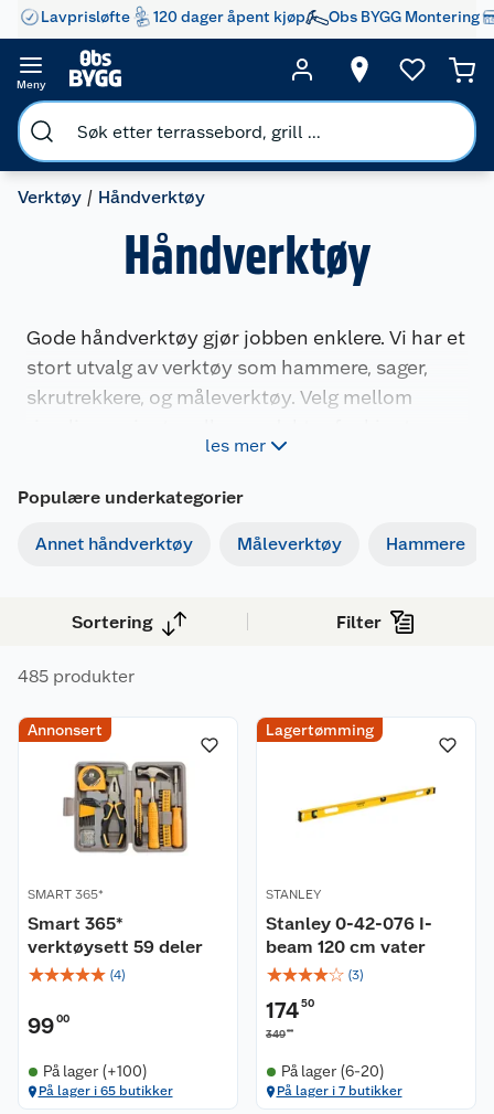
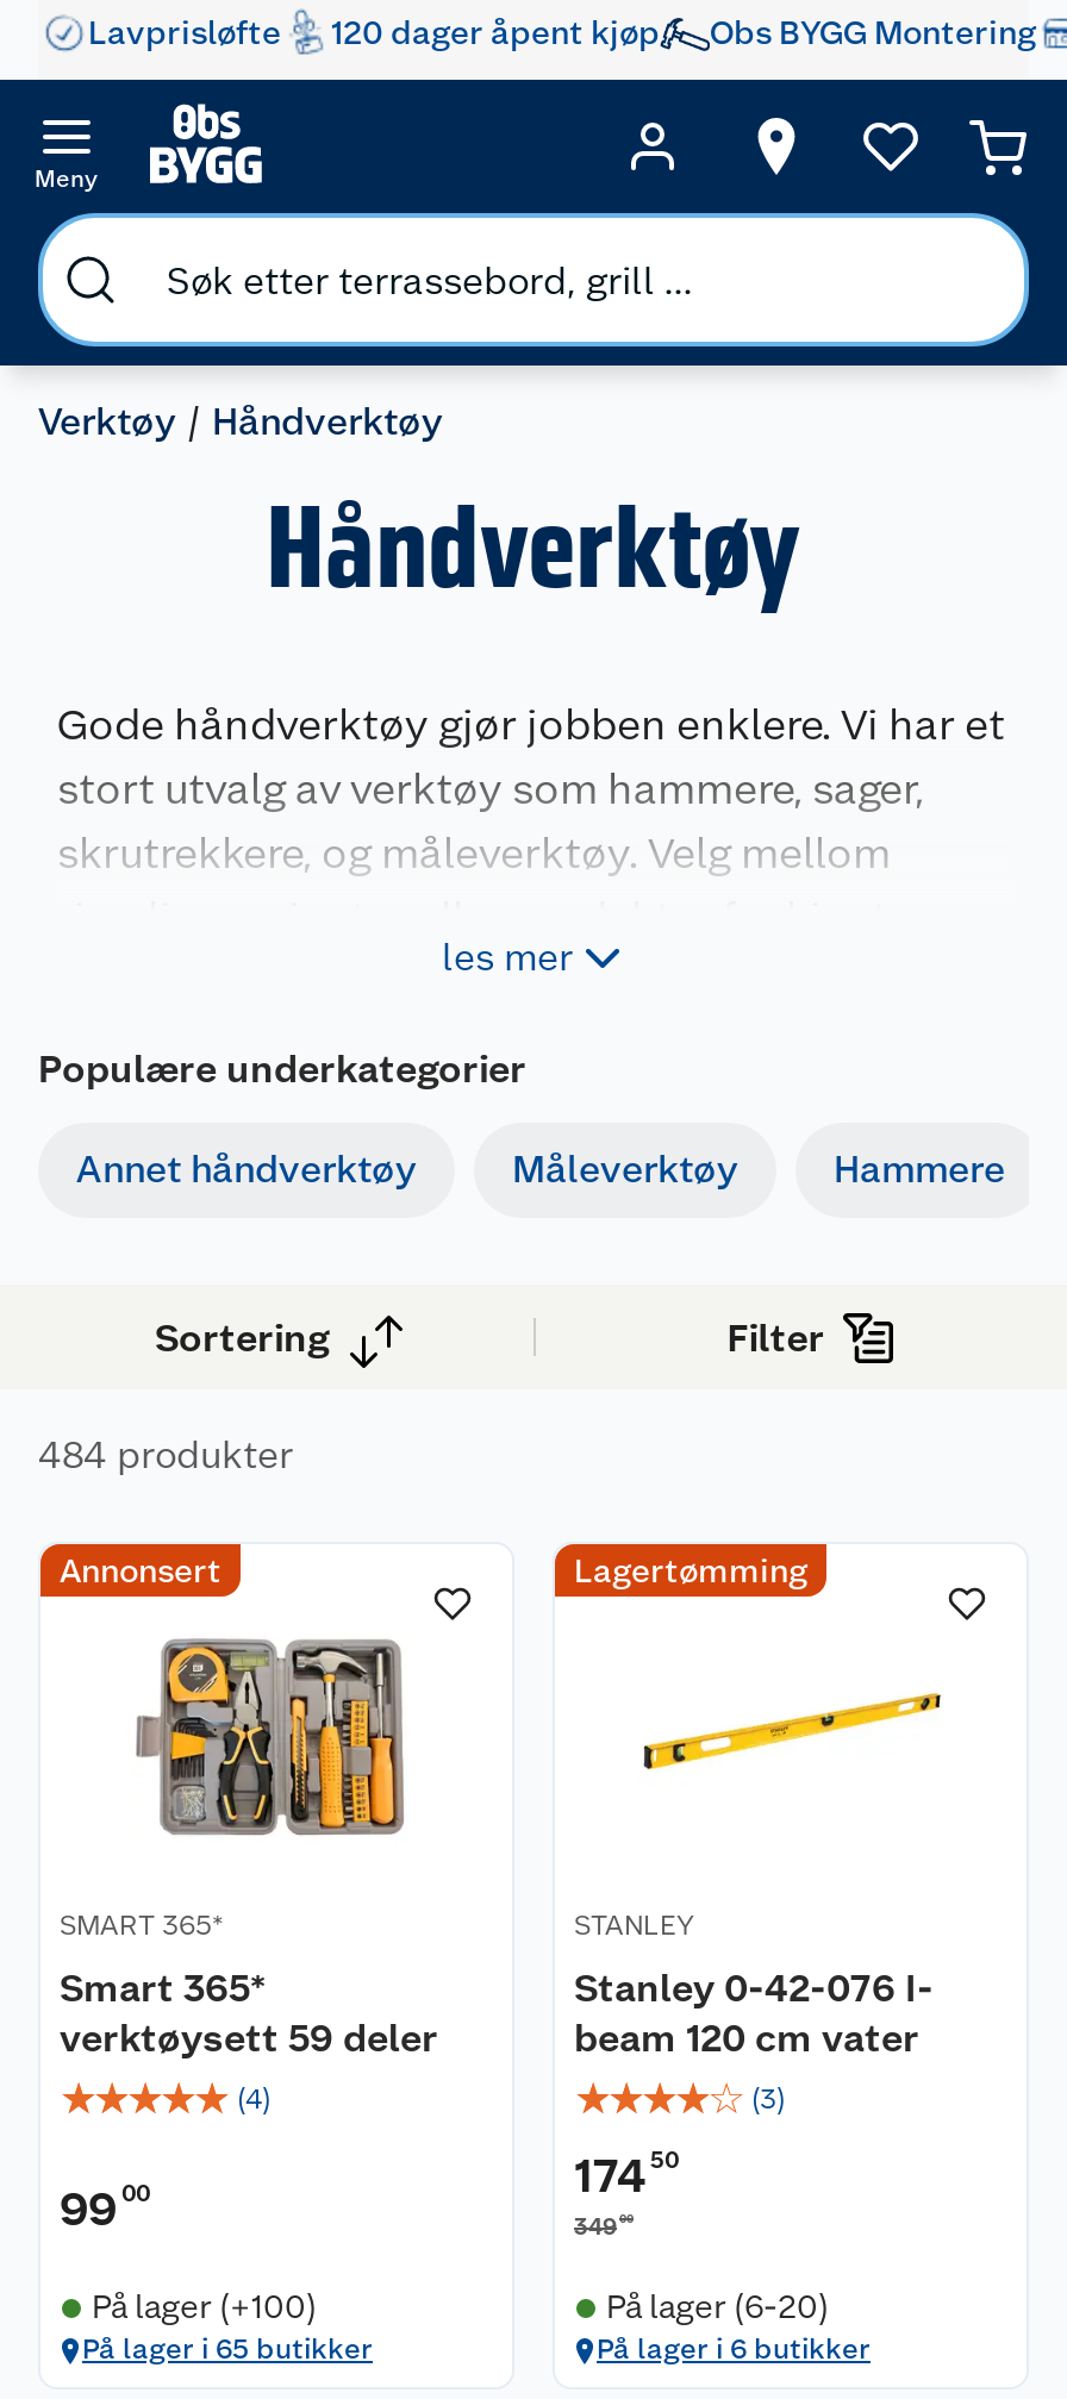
- 485 produkter
+ 484 produkter

- På lager i 7 butikker
+ På lager i 6 butikker
